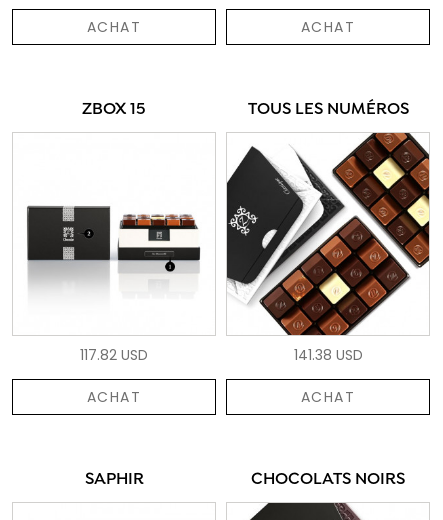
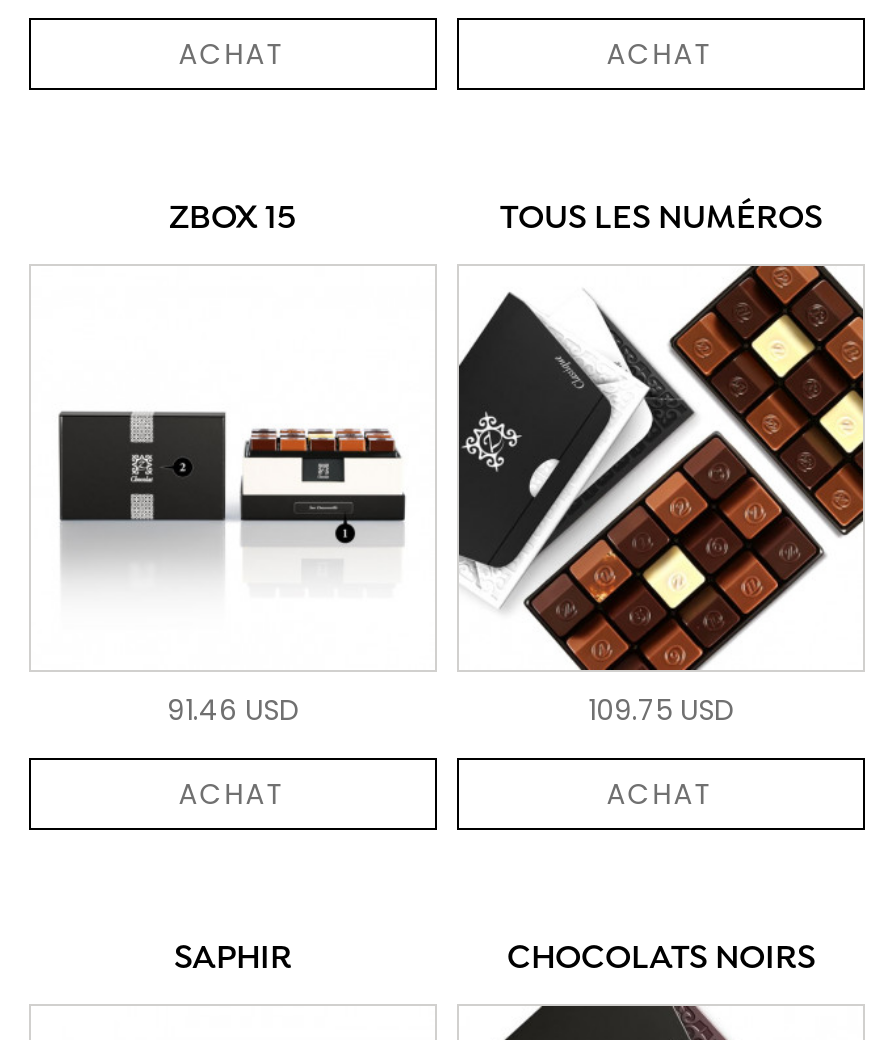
- 117.82 USD
+ 91.46 USD

- 141.38 USD
+ 109.75 USD
